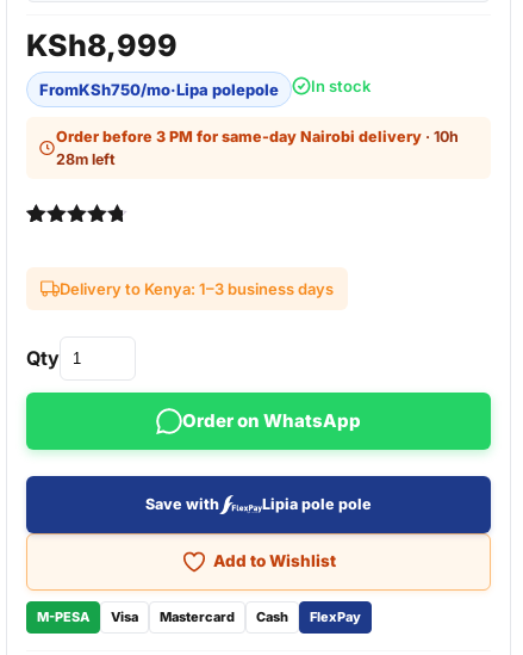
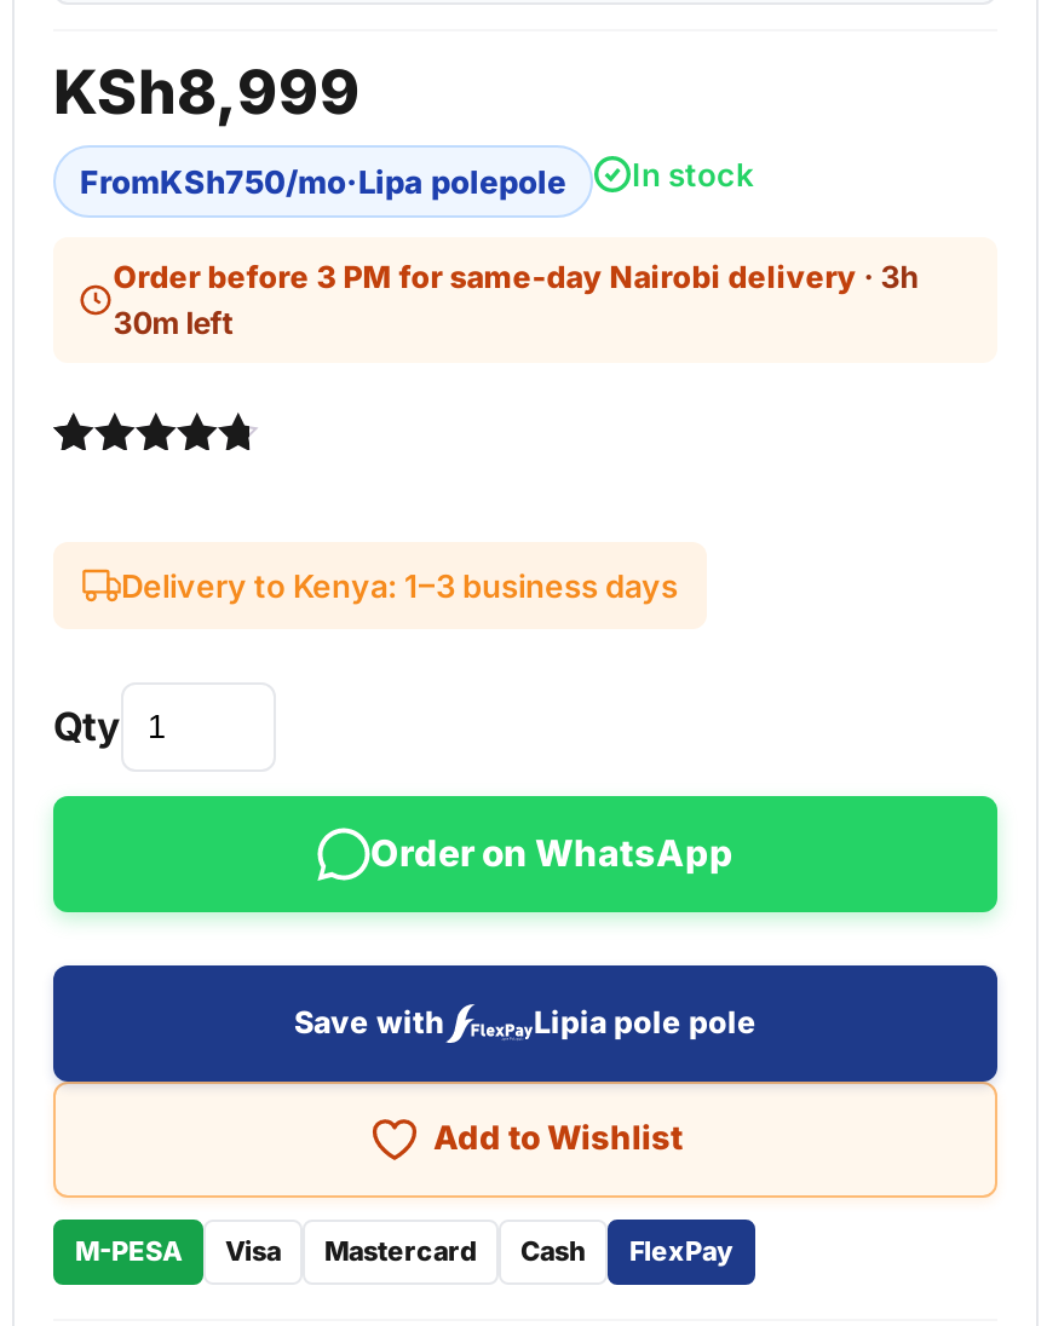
- Order before 3 PM for same-day Nairobi delivery · 10h
+ Order before 3 PM for same-day Nairobi delivery · 3h

- 28m left
+ 30m left
